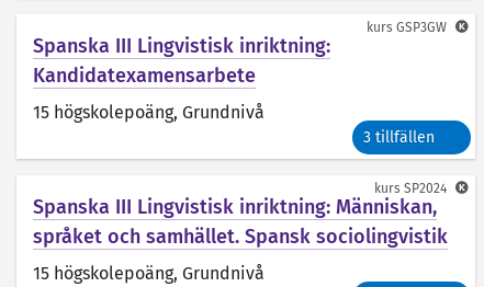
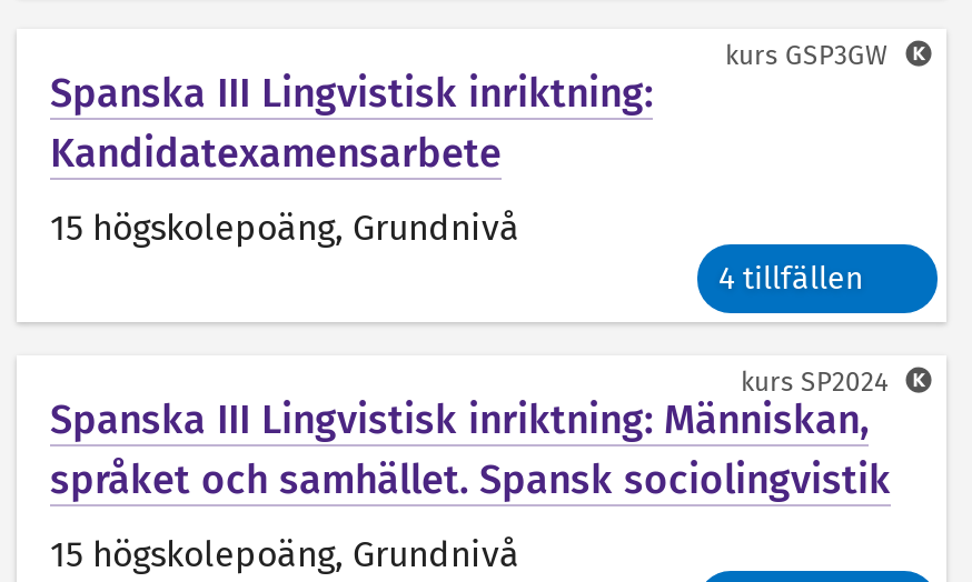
- 3 tillfällen
+ 4 tillfällen
